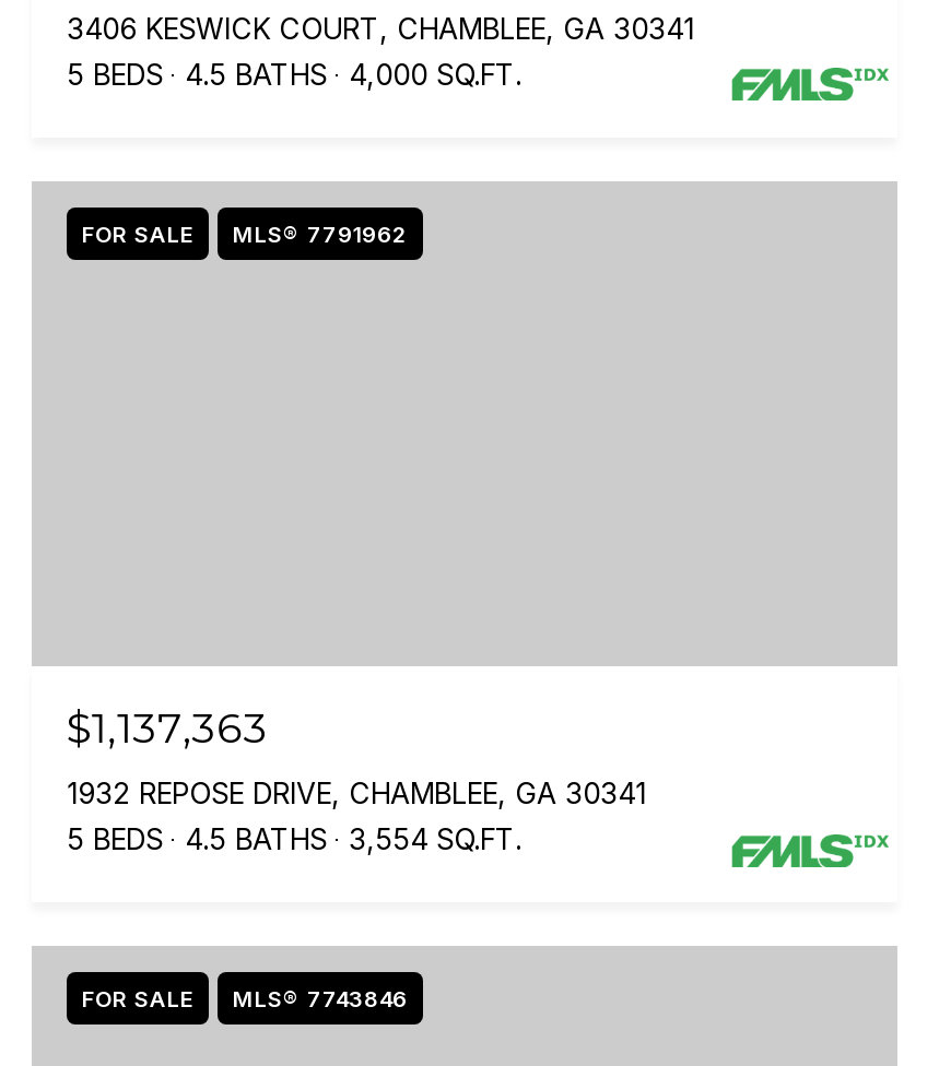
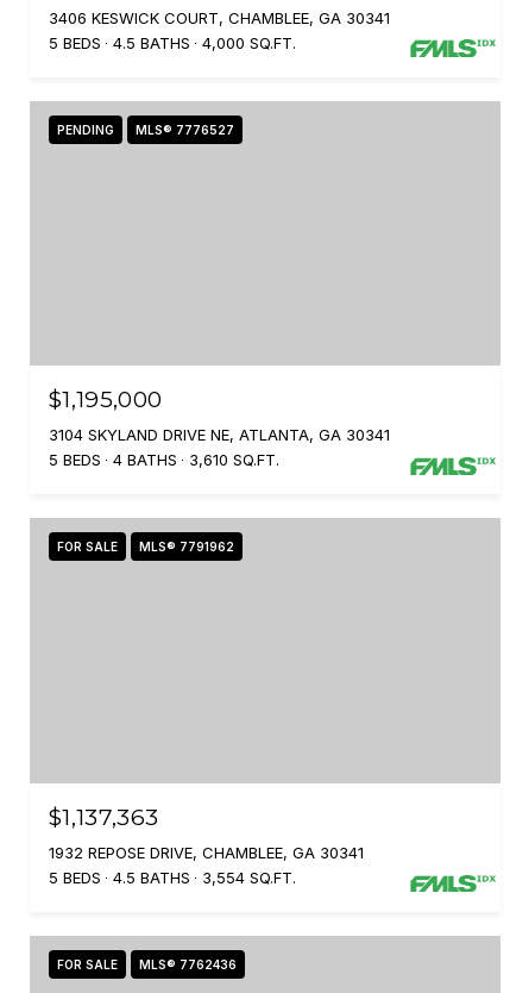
+ $1,195,000
+ 3104 SKYLAND DRIVE NE, ATLANTA, GA 30341
+ 5 BEDS
+ 4 BATHS
+ 3,610 SQ.FT.

+ PENDING
+ MLS® 7776527

- FOR SALE MLS® 7743846
+ FOR SALE MLS® 7762436
